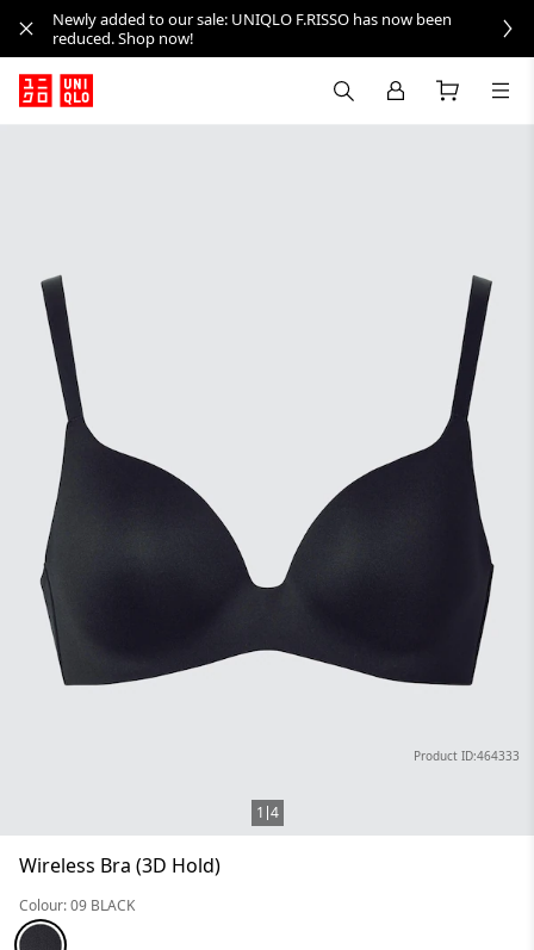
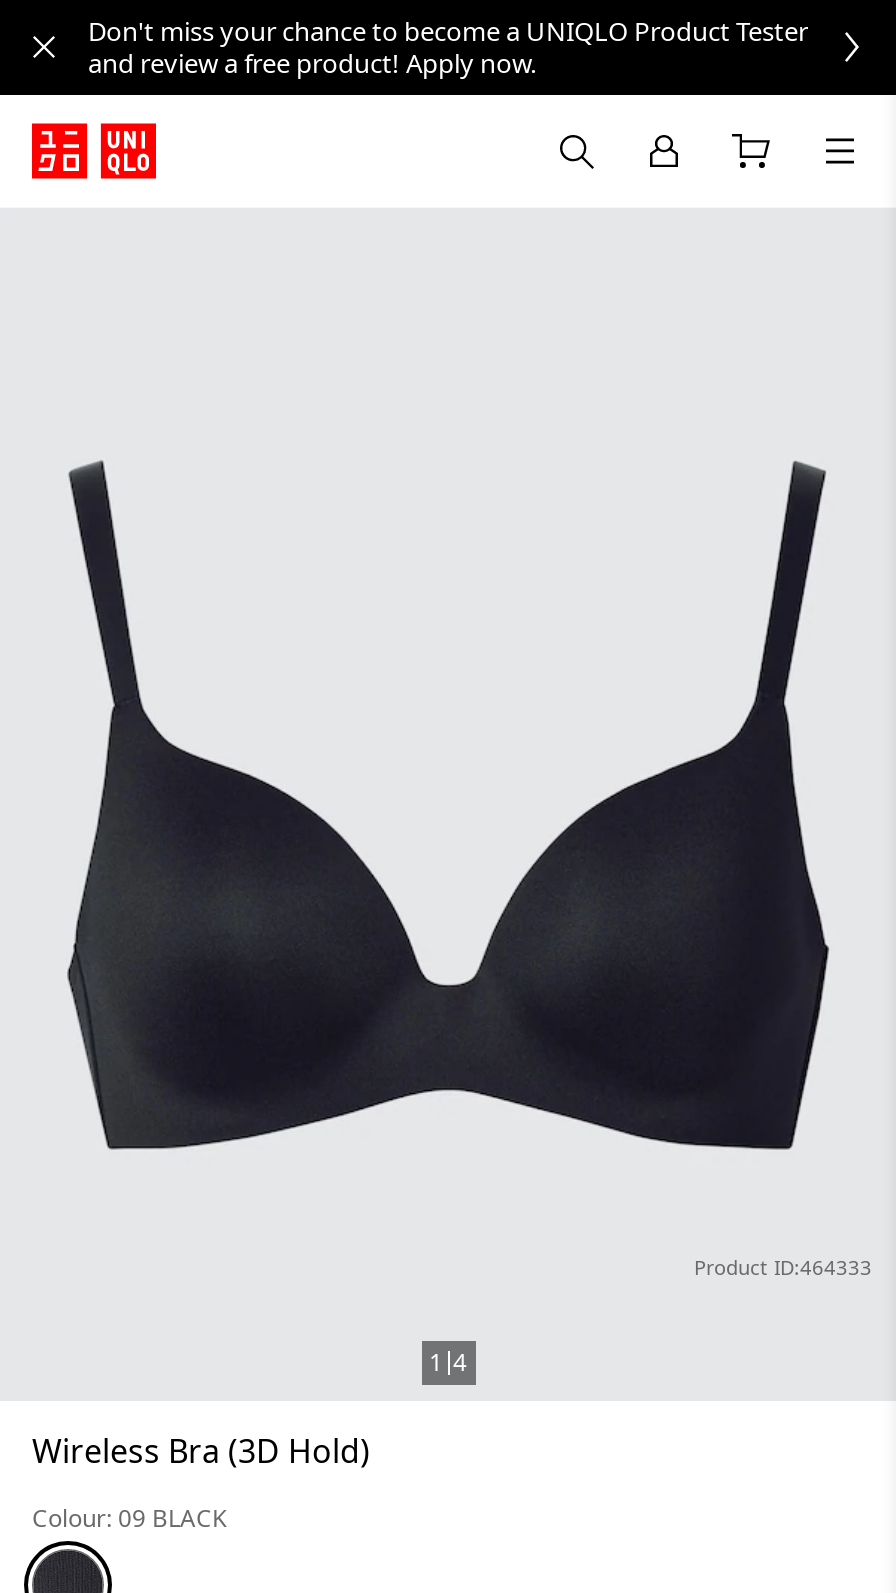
- Newly added to our sale: UNIQLO F.RISSO has now been
- reduced. Shop now!
+ Don't miss your chance to become a UNIQLO Product Tester
+ and review a free product! Apply now.
